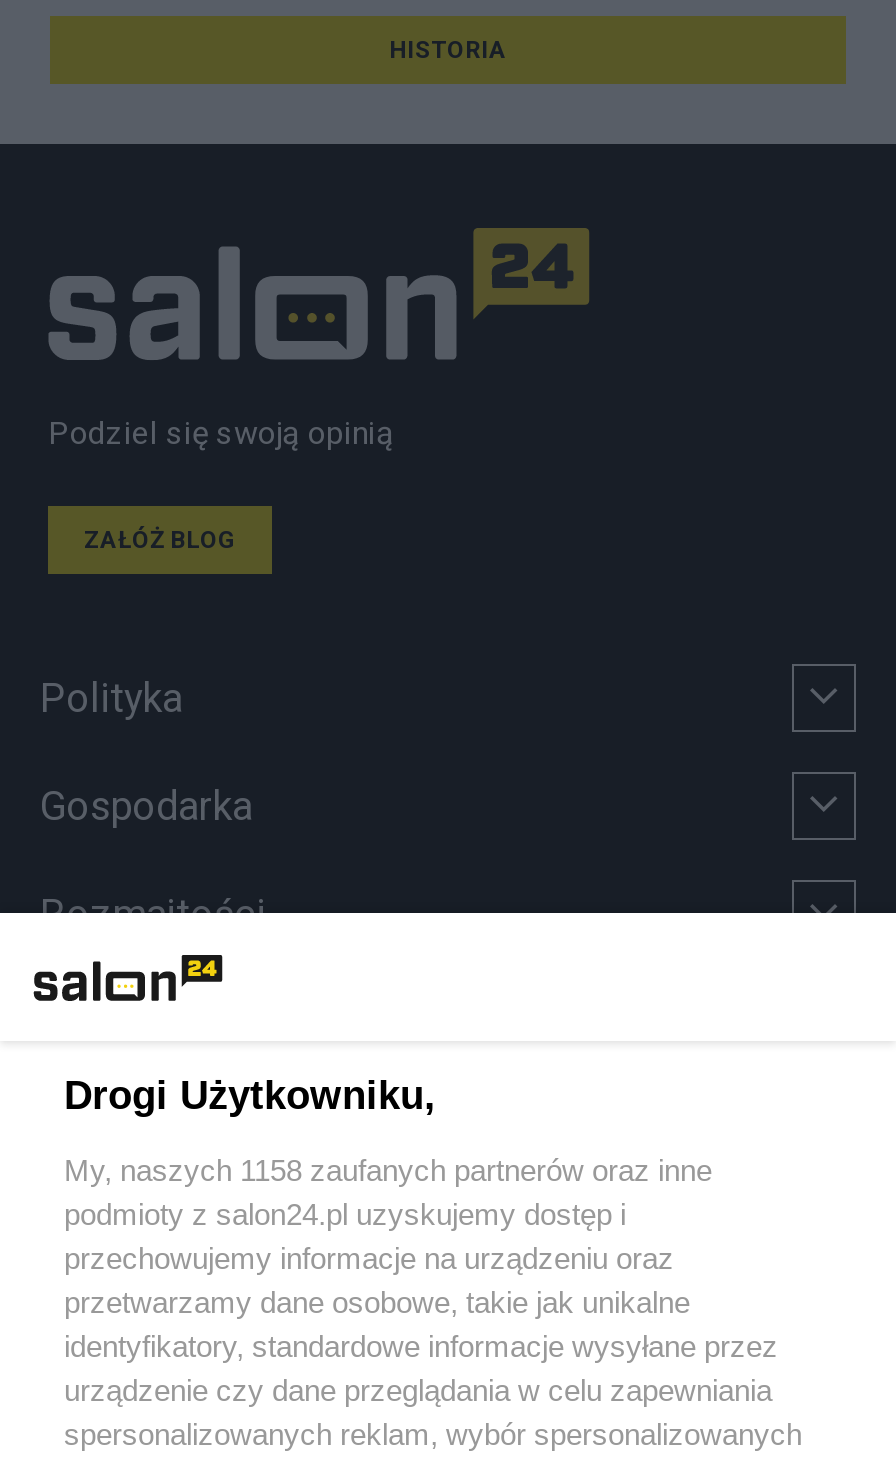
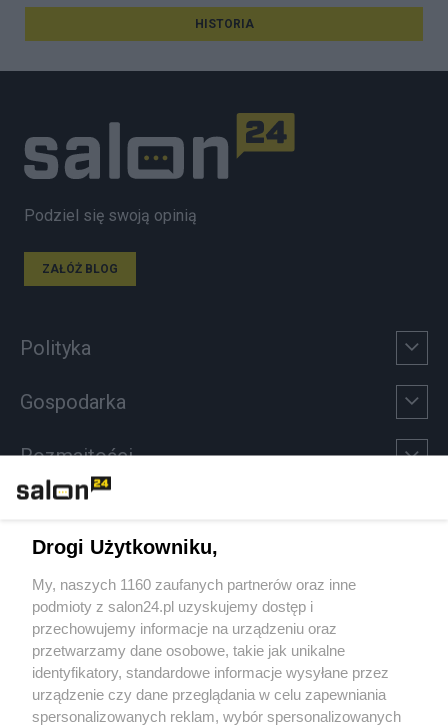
- My, naszych 1158 zaufanych partnerów oraz inne
+ My, naszych 1160 zaufanych partnerów oraz inne
